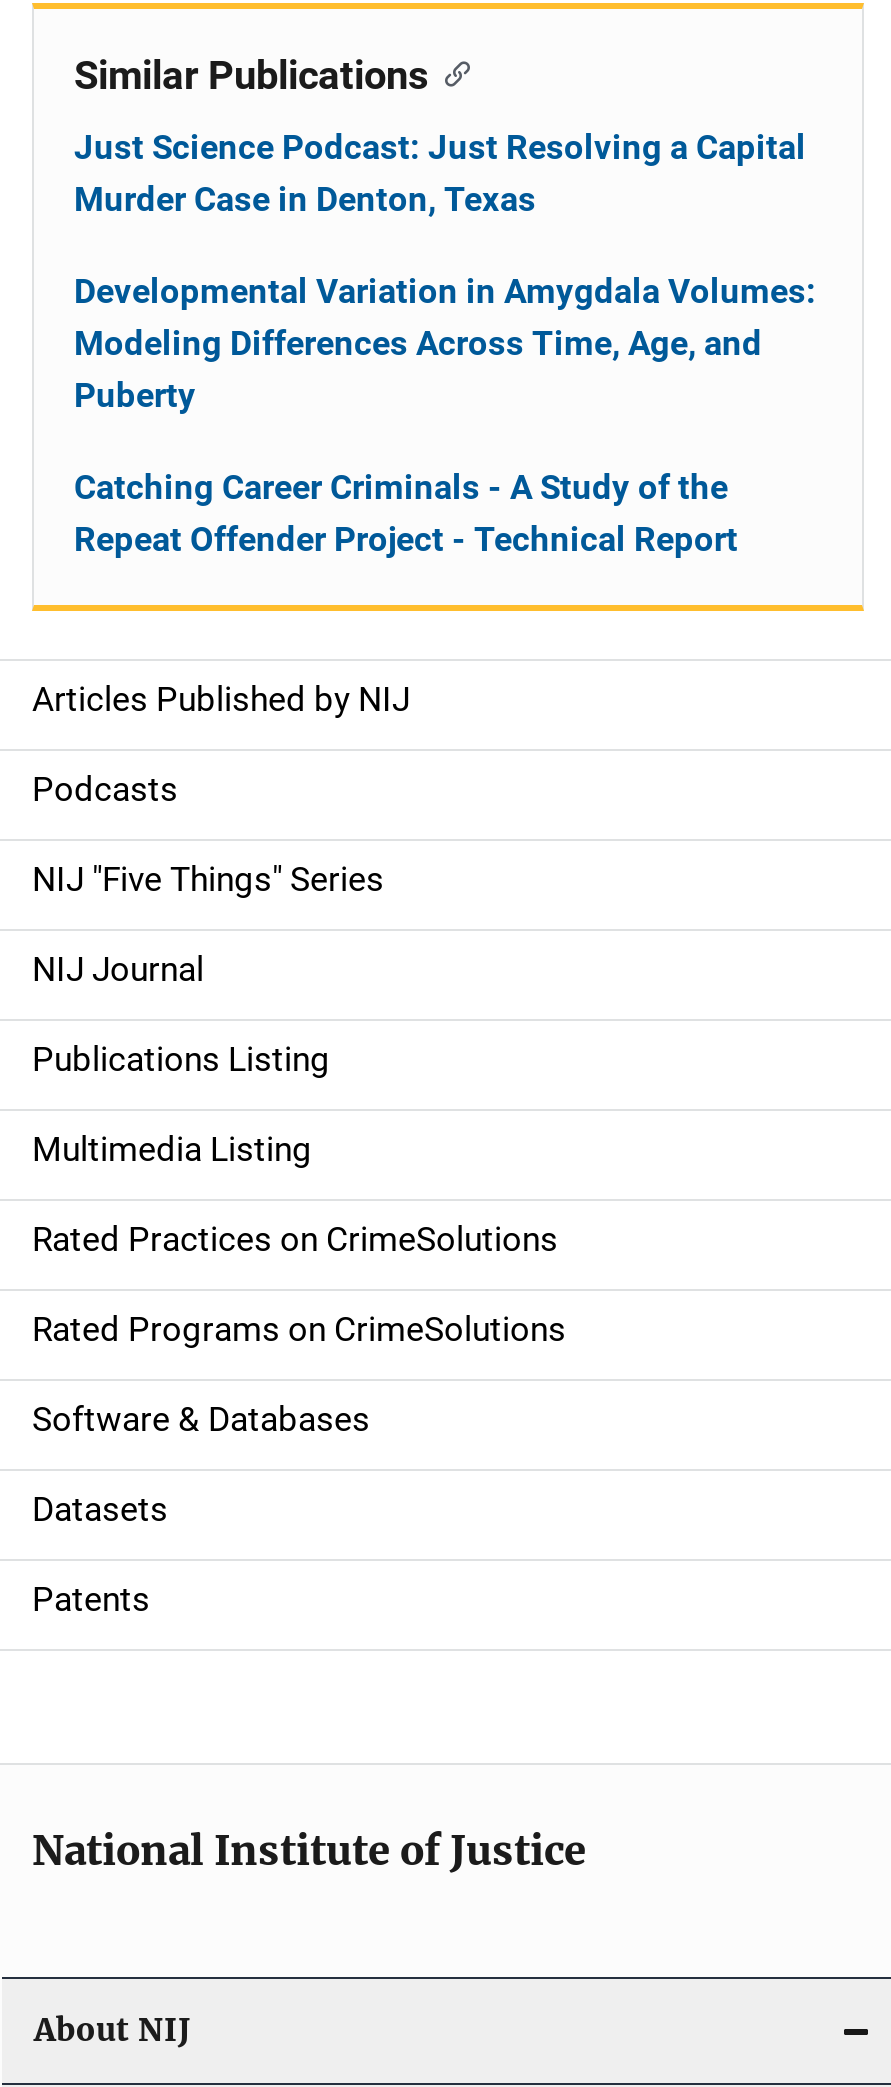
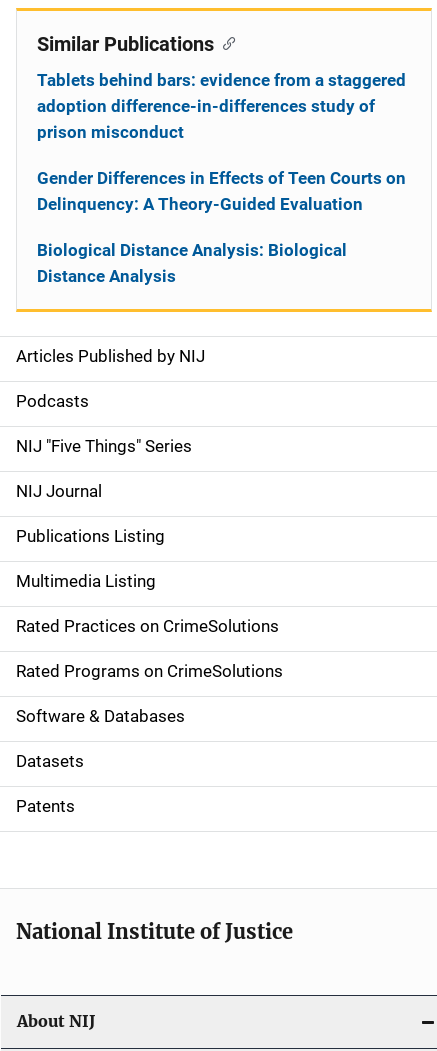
- Just Science Podcast: Just Resolving a Capital
- Murder Case in Denton, Texas
+ Tablets behind bars: evidence from a staggered
+ adoption difference-in-differences study of
+ prison misconduct

- Developmental Variation in Amygdala Volumes:
- Modeling Differences Across Time, Age, and
- Puberty
+ Gender Differences in Effects of Teen Courts on
+ Delinquency: A Theory-Guided Evaluation

- Catching Career Criminals - A Study of the
- Repeat Offender Project - Technical Report
+ Biological Distance Analysis: Biological
+ Distance Analysis
